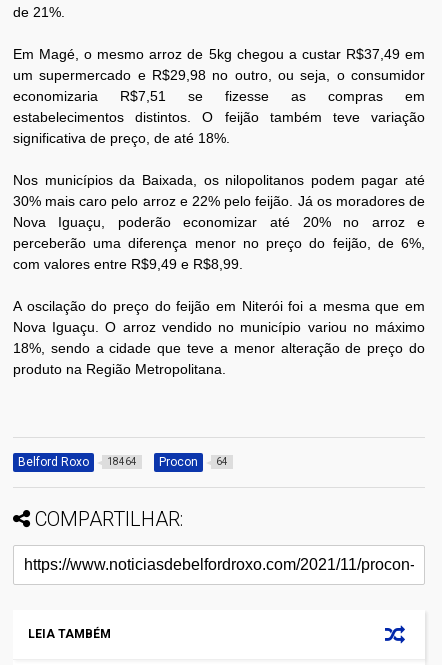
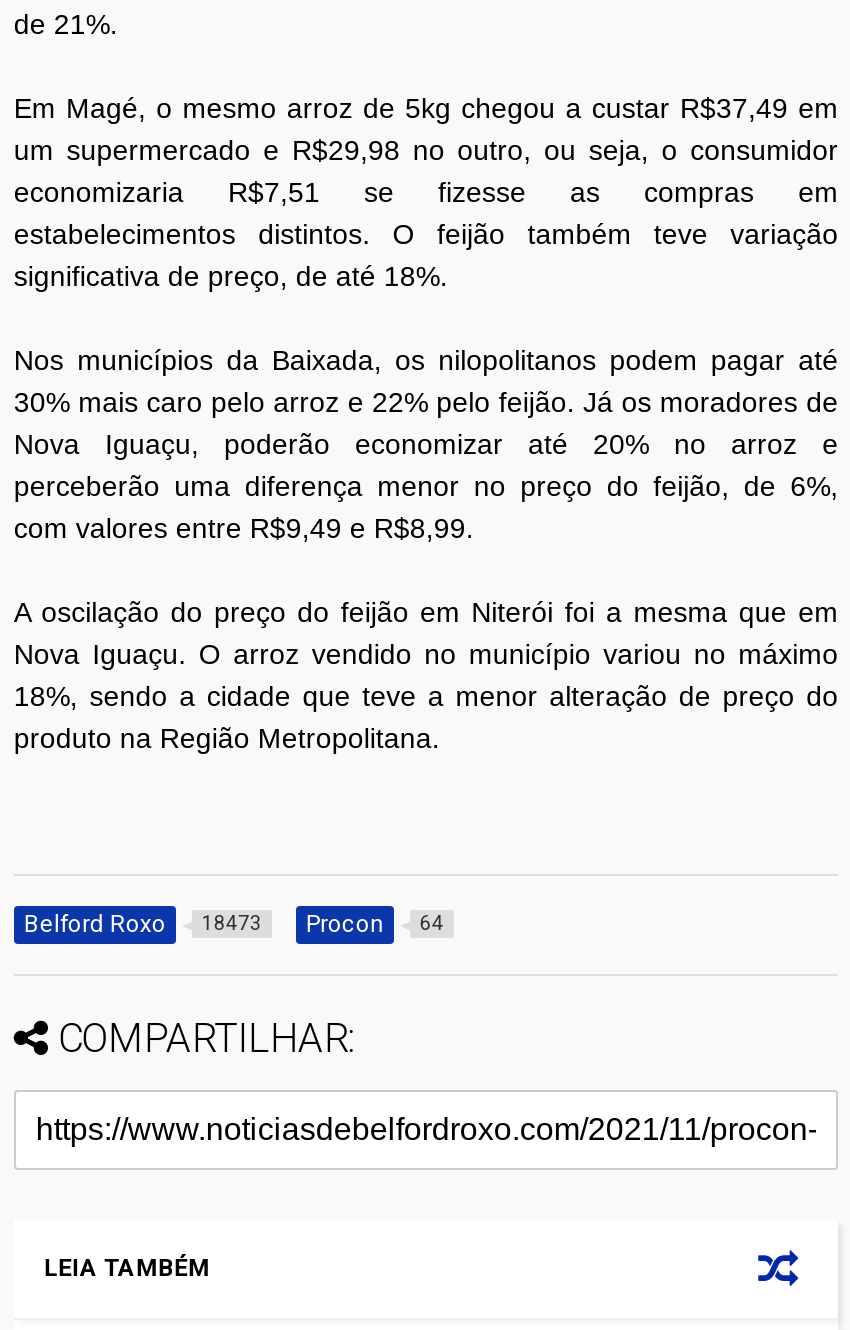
- Belford Roxo 18464 Procon 64
+ Belford Roxo 18473 Procon 64
